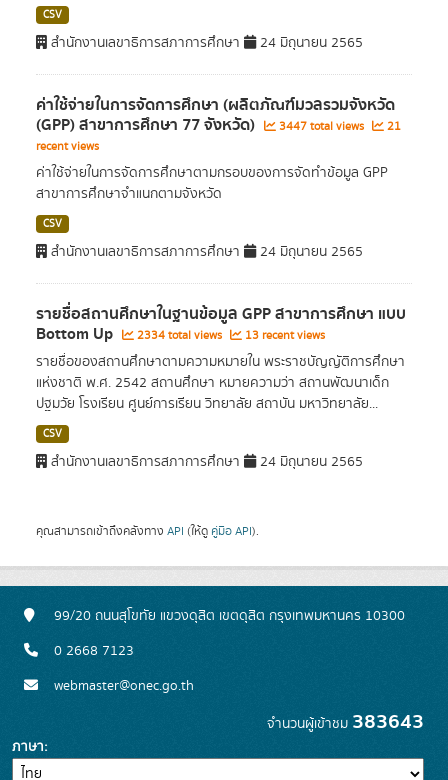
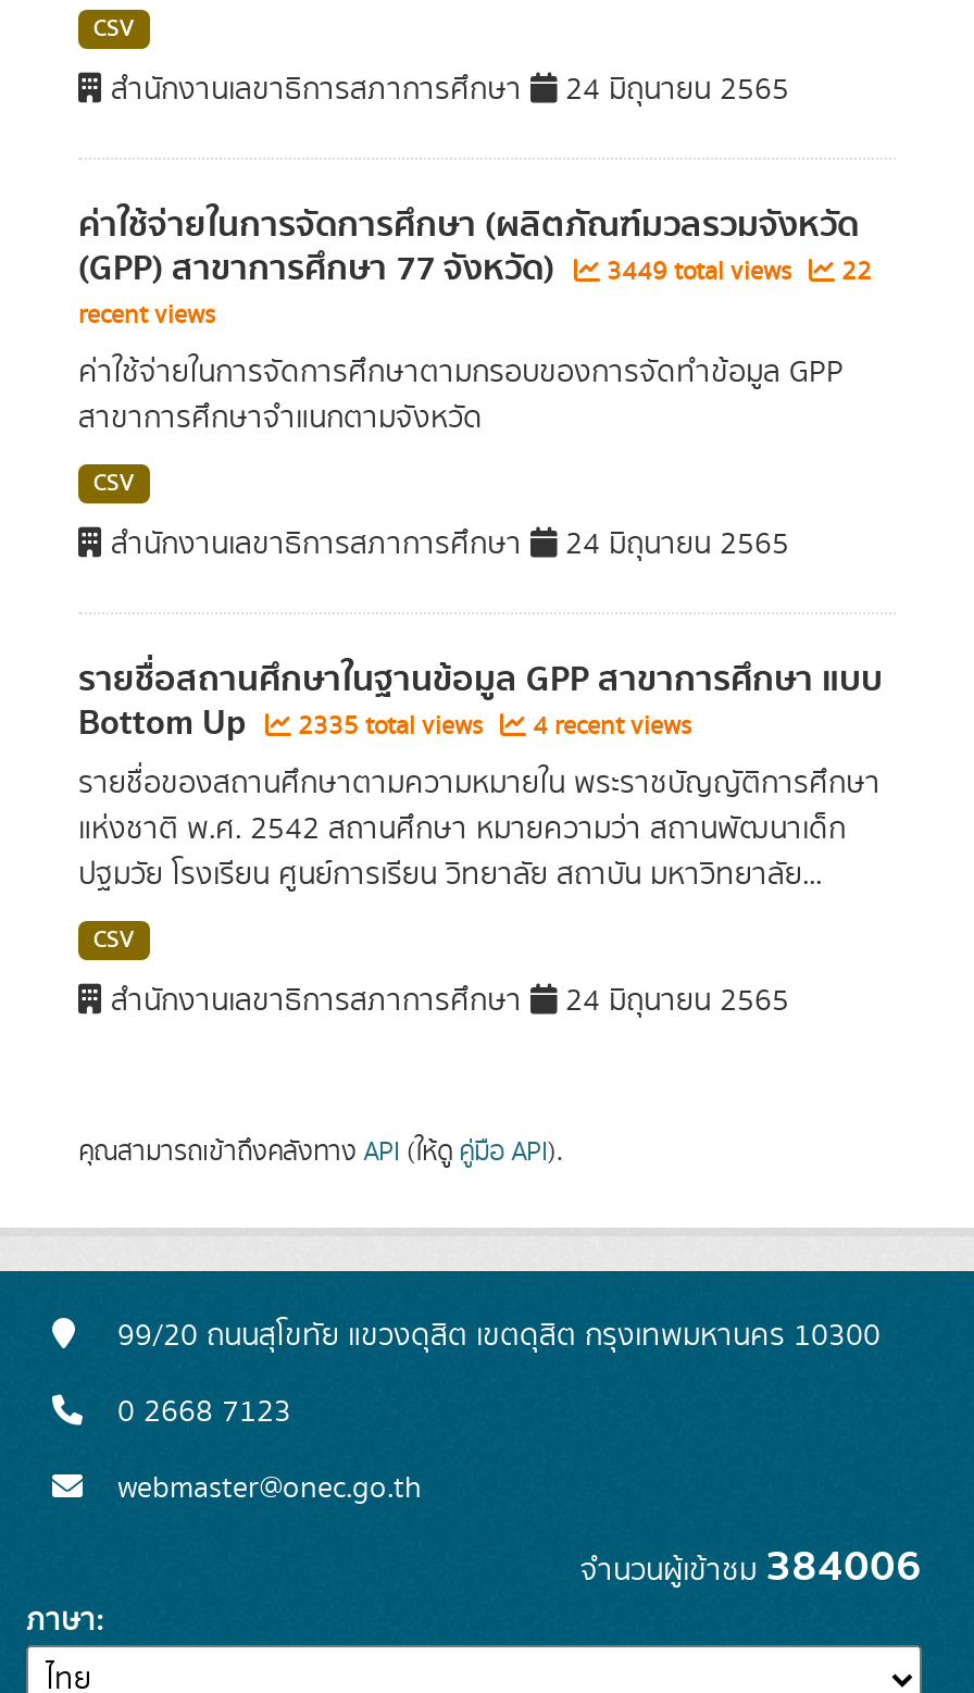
- 3447 total views
+ 3449 total views

- 21
+ 22

- 2334 total views
+ 2335 total views

- 13 recent views
+ 4 recent views

- จำนวนผู้เข้าชม383643
+ จำนวนผู้เข้าชม384006
